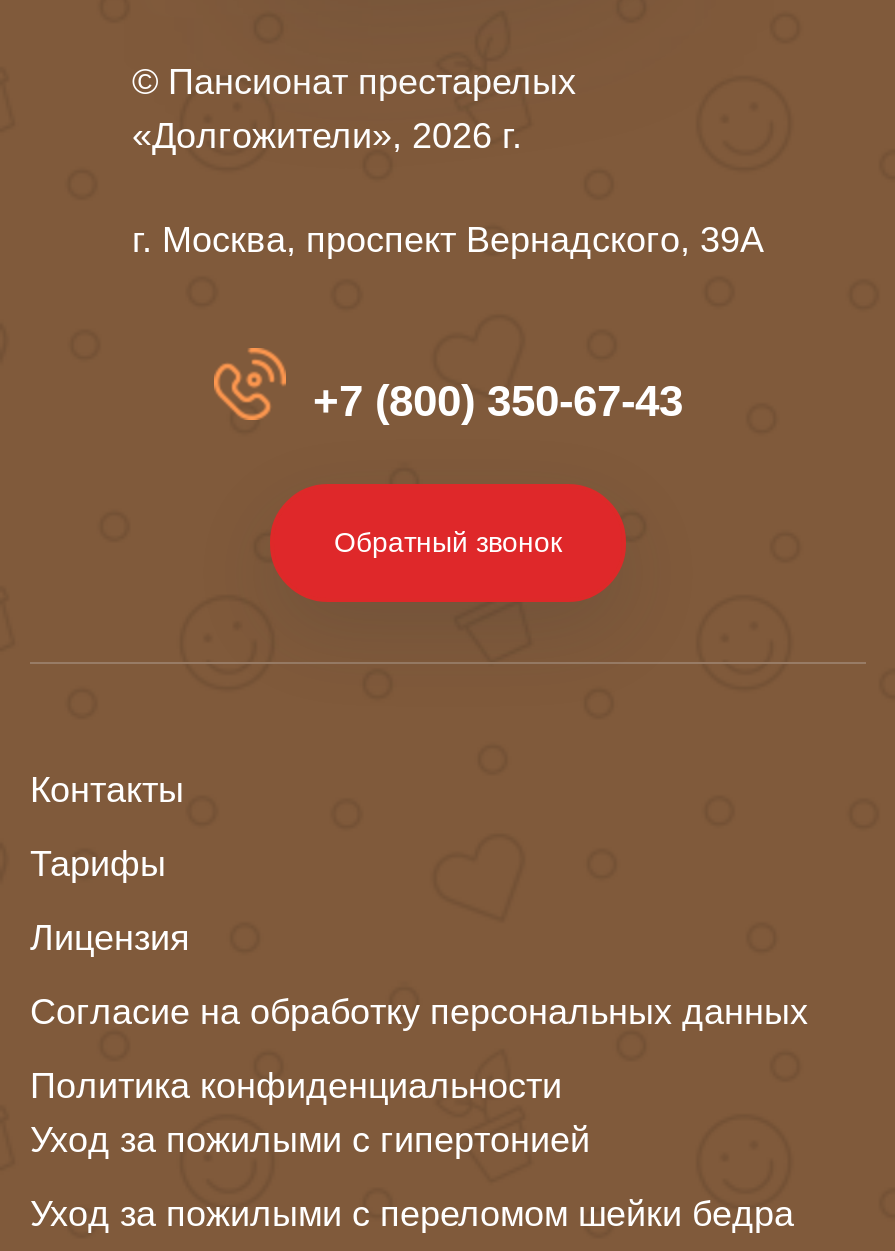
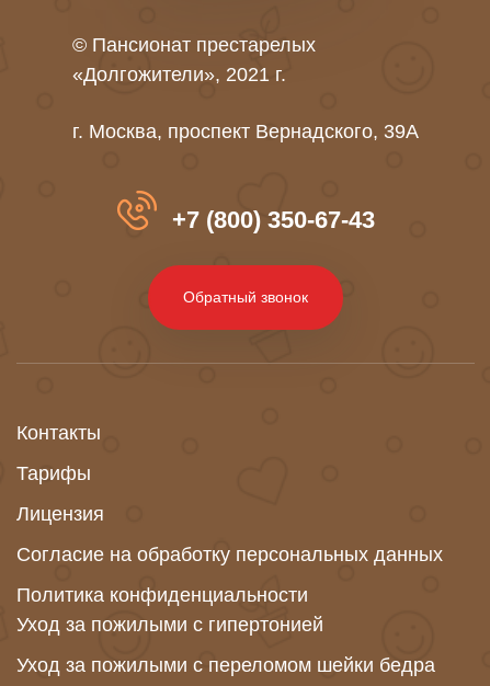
- «Долгожители», 2026 г.
+ «Долгожители», 2021 г.
